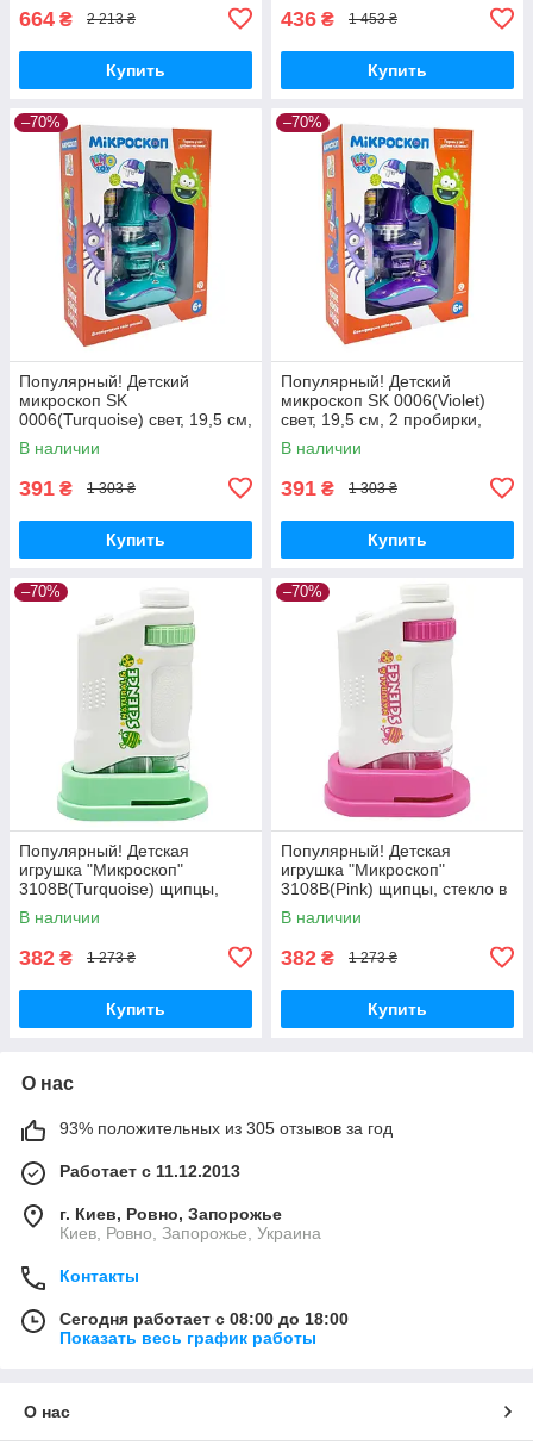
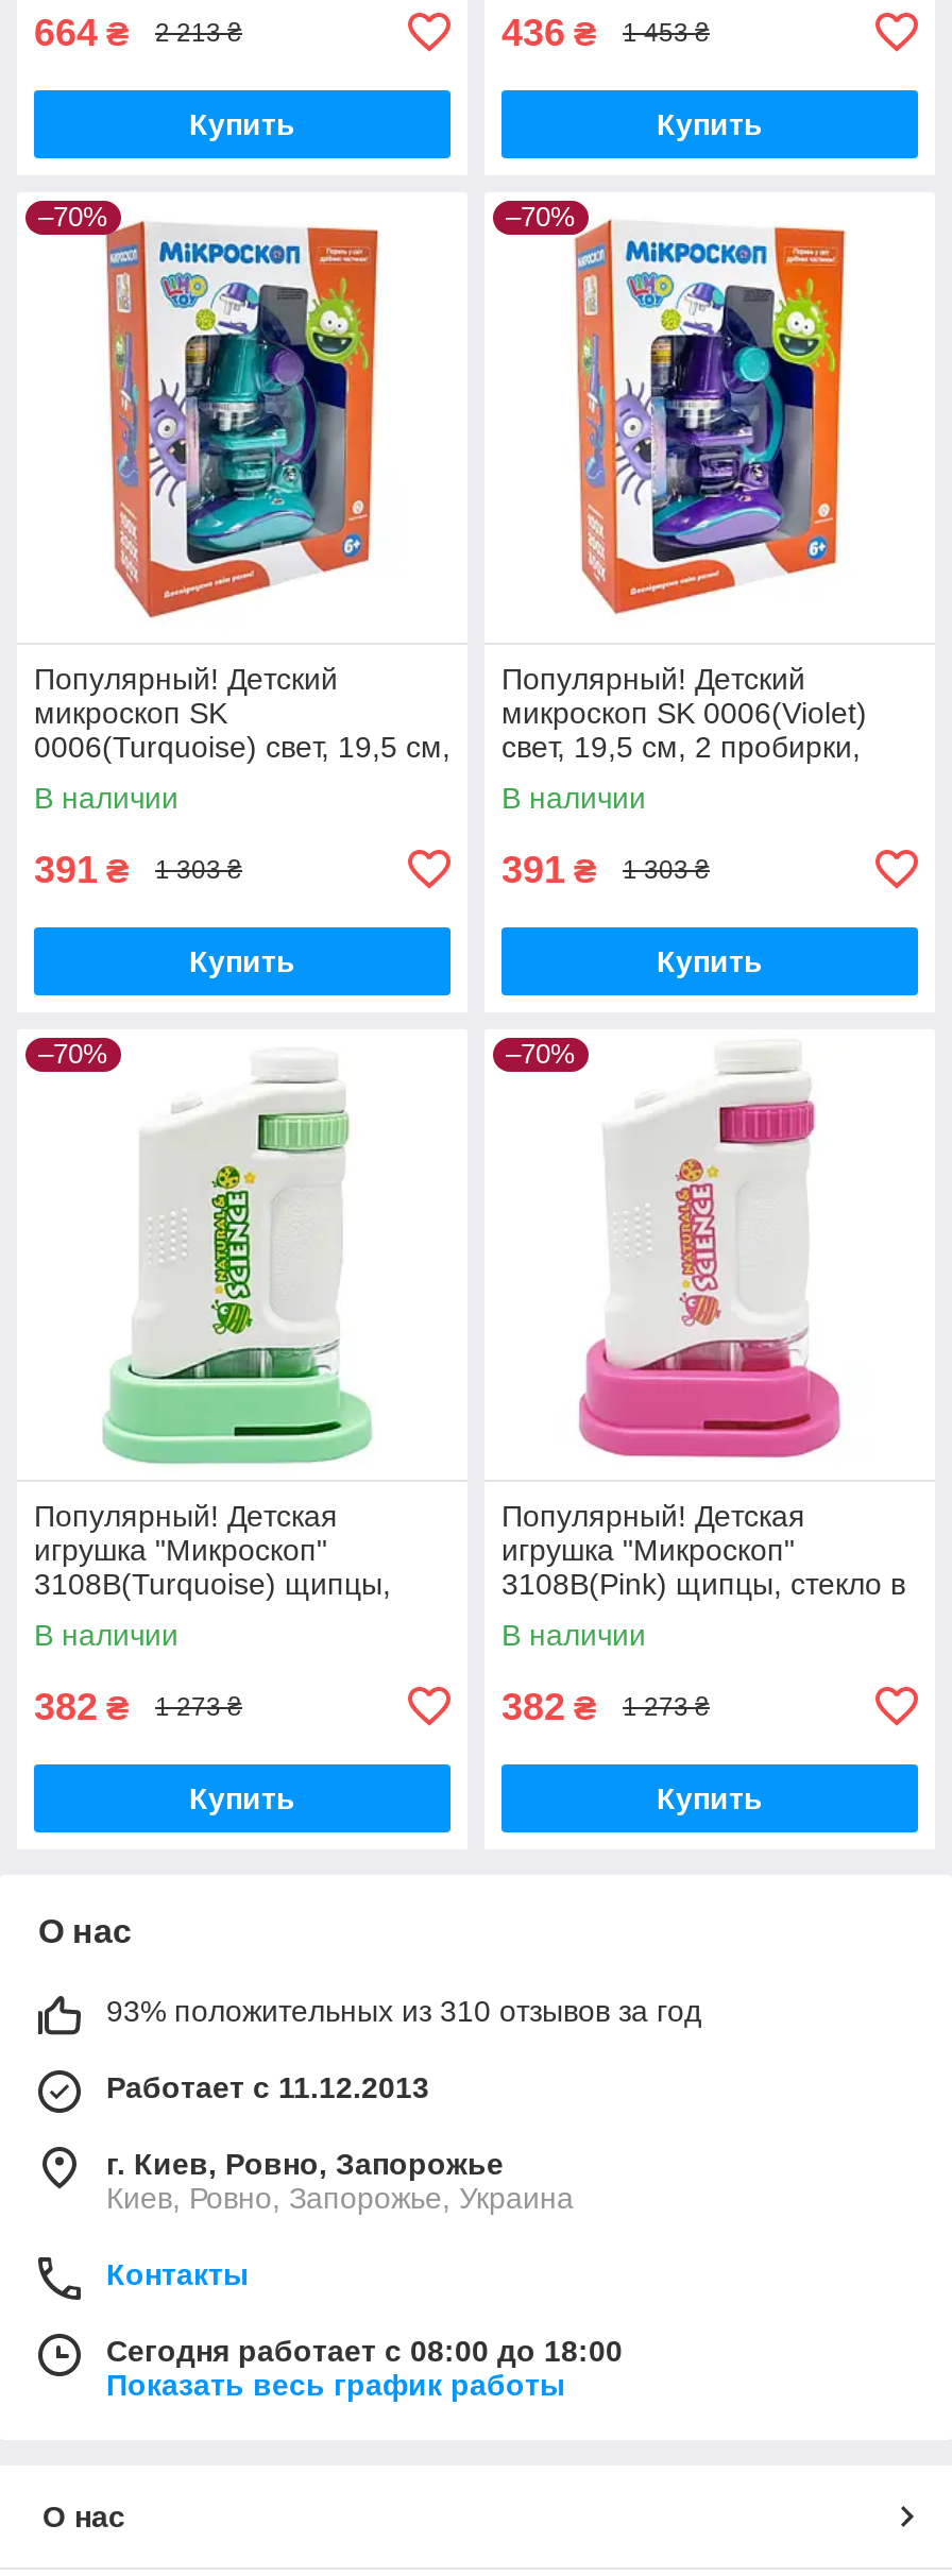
- 93% положительных из 305 отзывов за год
+ 93% положительных из 310 отзывов за год
